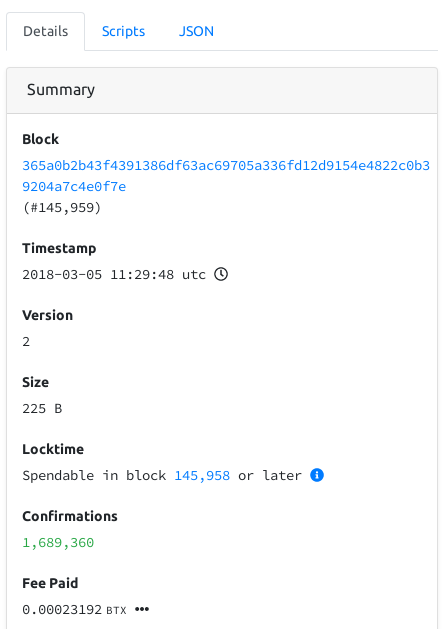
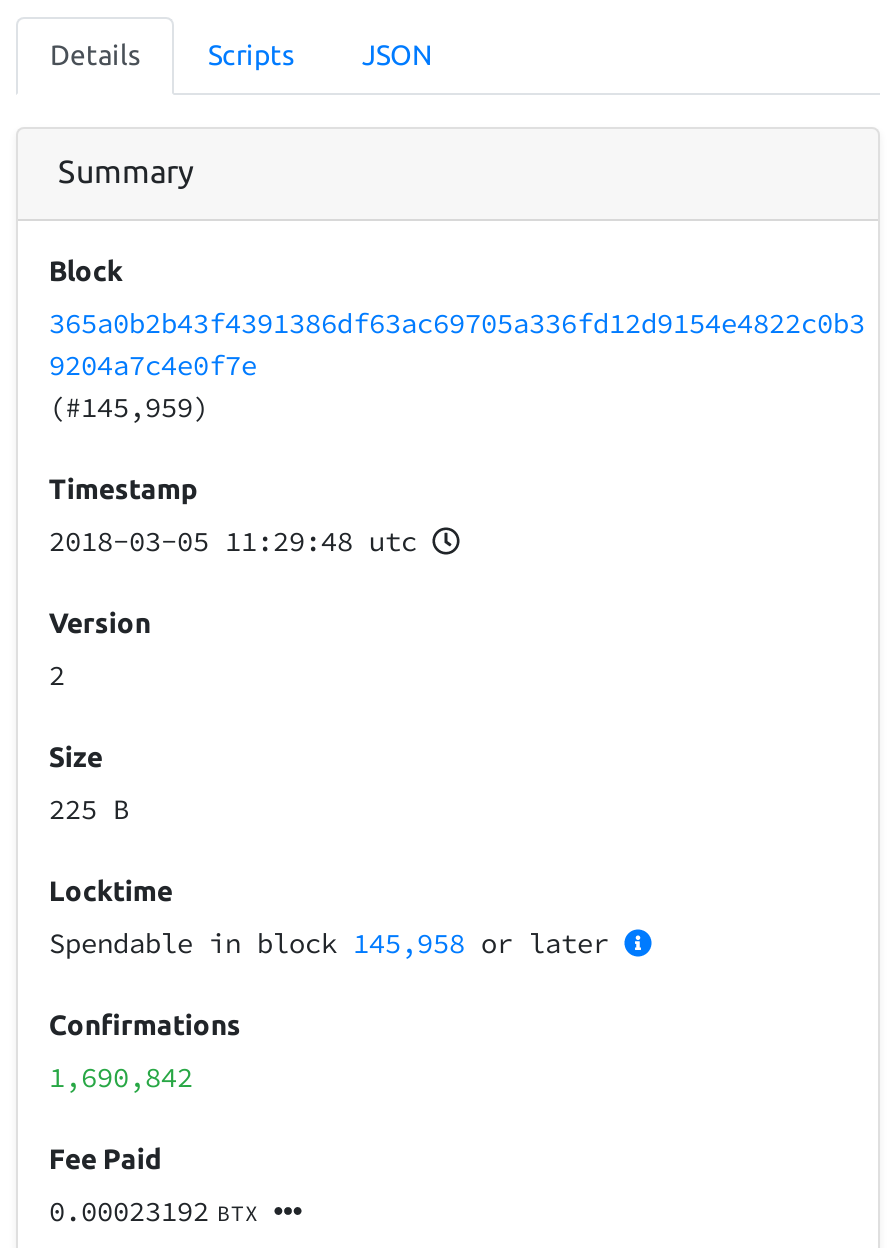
- 1,689,360
+ 1,690,842
